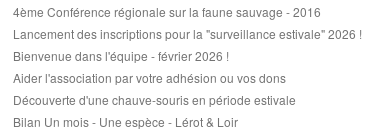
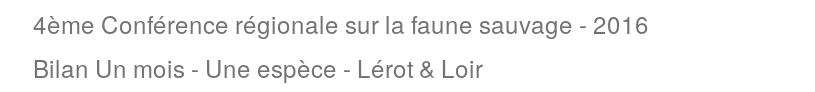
- Lancement des inscriptions pour la "surveillance estivale" 2026 !
- Bienvenue dans l'équipe - février 2026 !
- Aider l'association par votre adhésion ou vos dons
- Découverte d'une chauve-souris en période estivale
